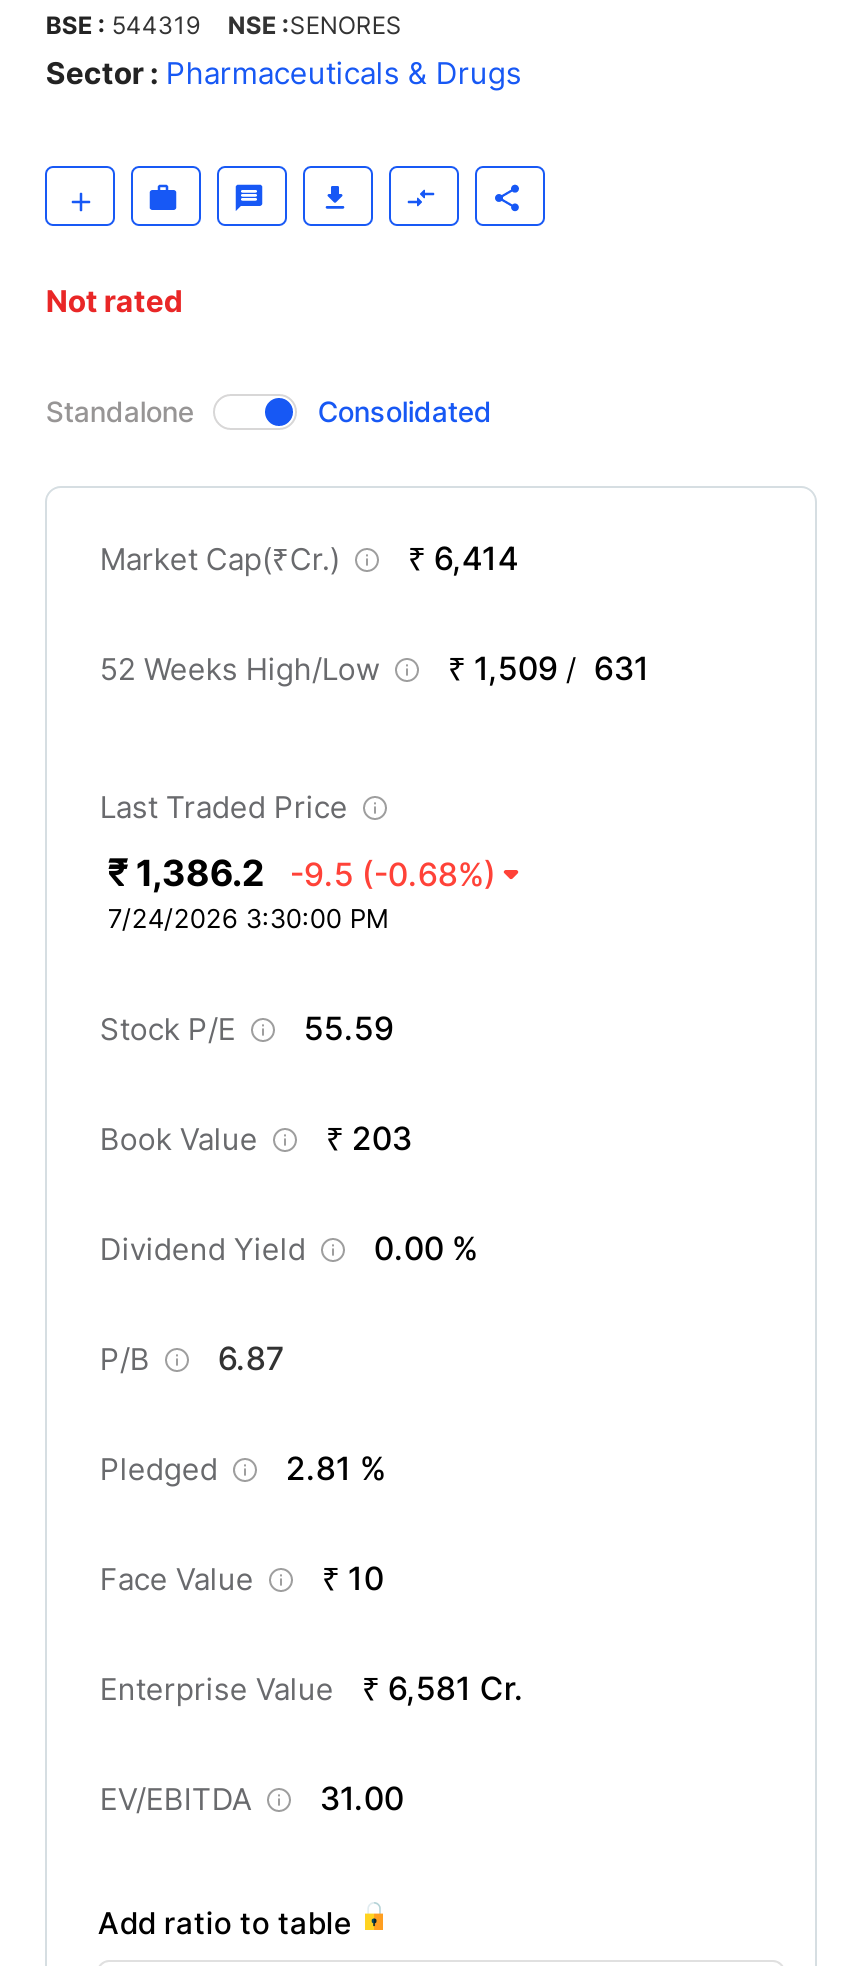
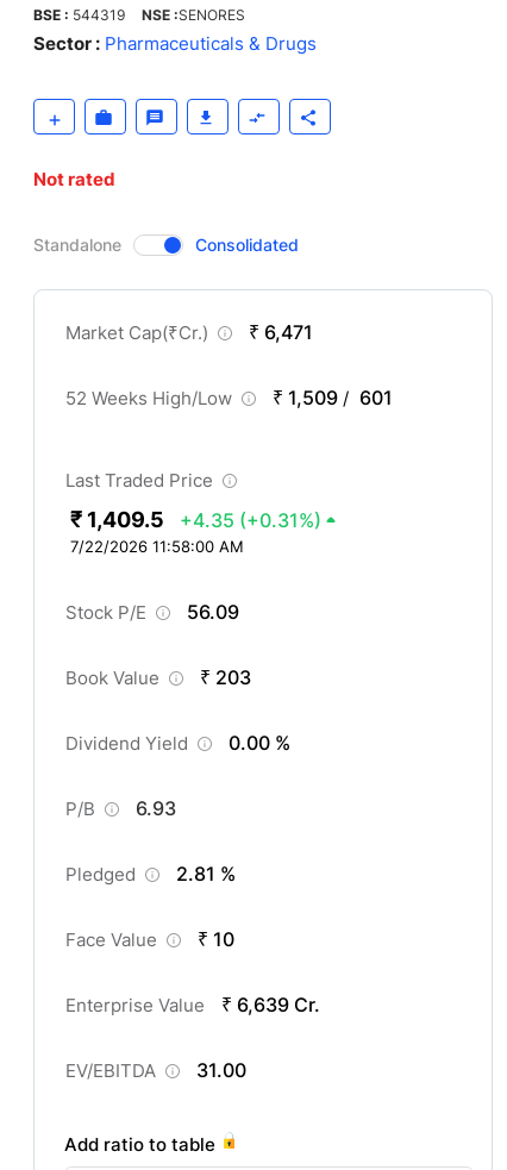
- Market Cap(₹Cr.) ₹ 6,414
+ Market Cap(₹Cr.) ₹ 6,471

- 52 Weeks High/Low ₹ 1,509 / 631
+ 52 Weeks High/Low ₹ 1,509 / 601

- ₹ 1,386.2
- -9.5 (-0.68%)
- 7/24/2026 3:30:00 PM
+ ₹ 1,409.5
+ +4.35 (+0.31%)
+ 7/22/2026 11:58:00 AM

- Stock P/E 55.59
+ Stock P/E 56.09

- P/B 6.87
+ P/B 6.93

- Enterprise Value ₹ 6,581 Cr.
+ Enterprise Value ₹ 6,639 Cr.
